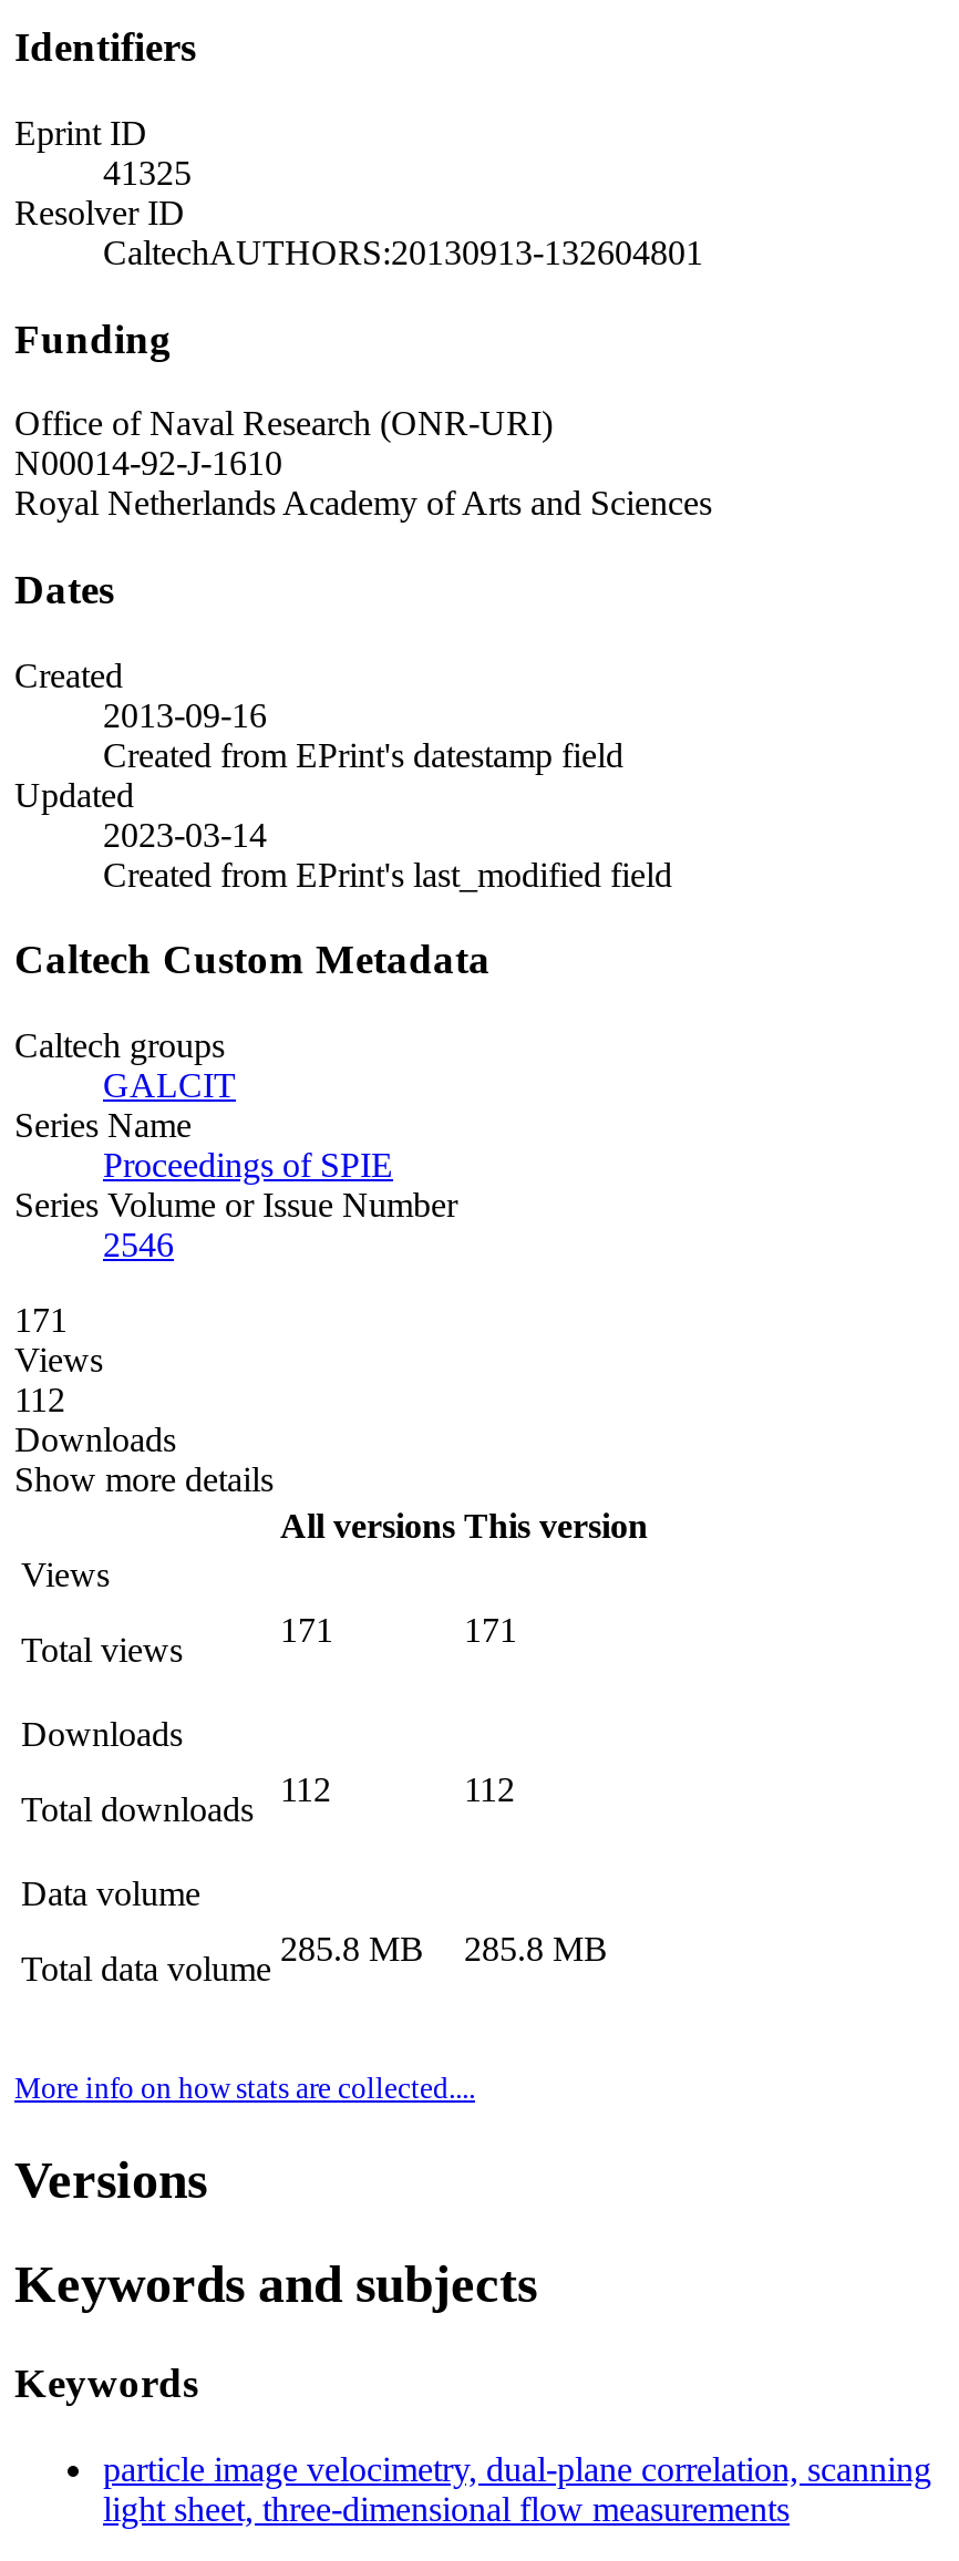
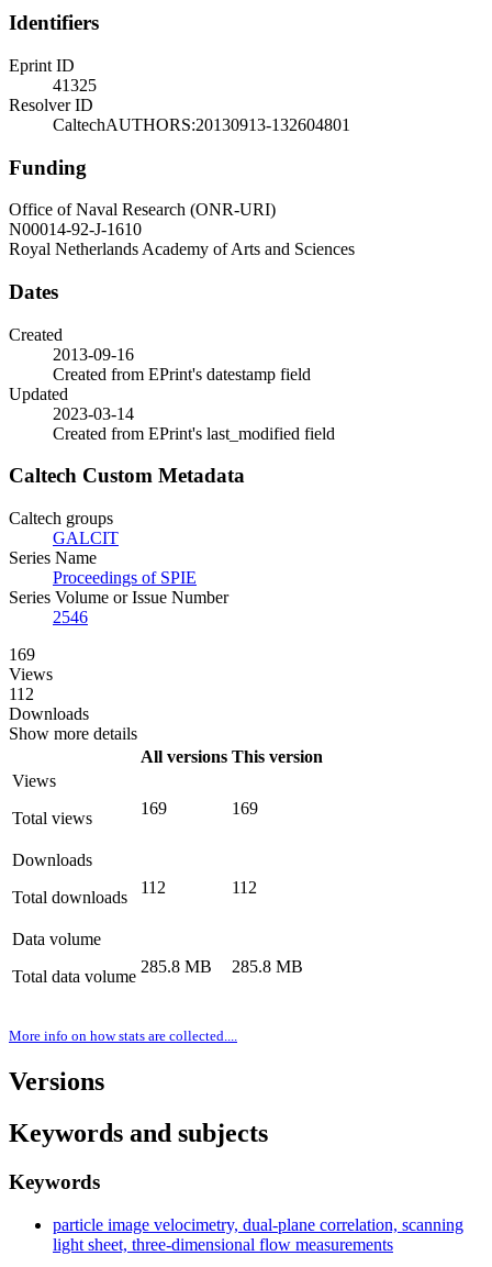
- 171
+ 169

- 171
+ 169

- 171
+ 169
